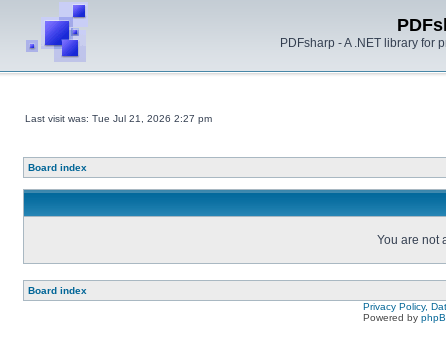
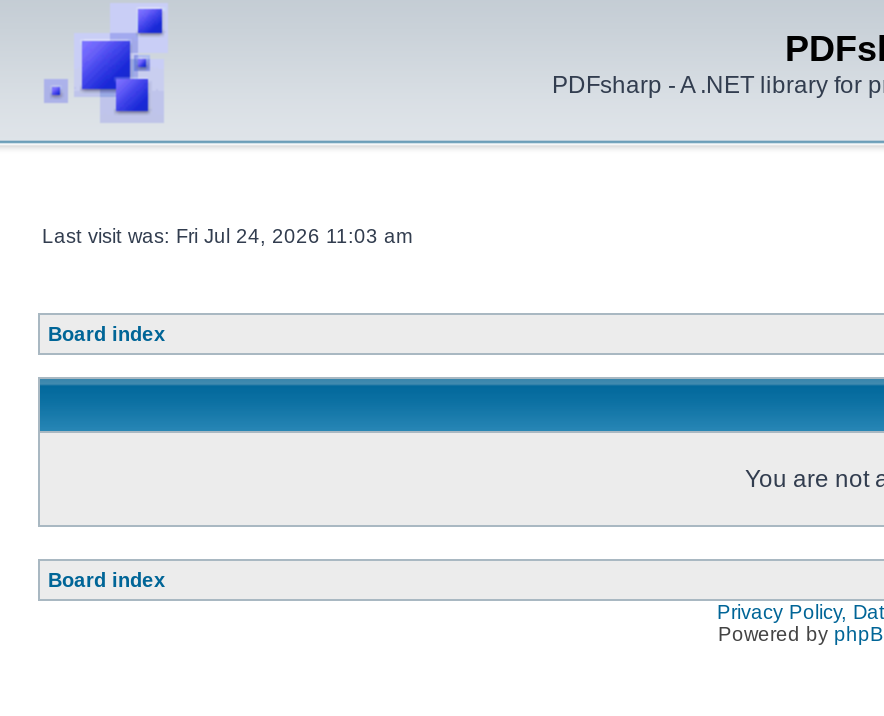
- Last visit was: Tue Jul 21, 2026 2:27 pm
+ Last visit was: Fri Jul 24, 2026 11:03 am
